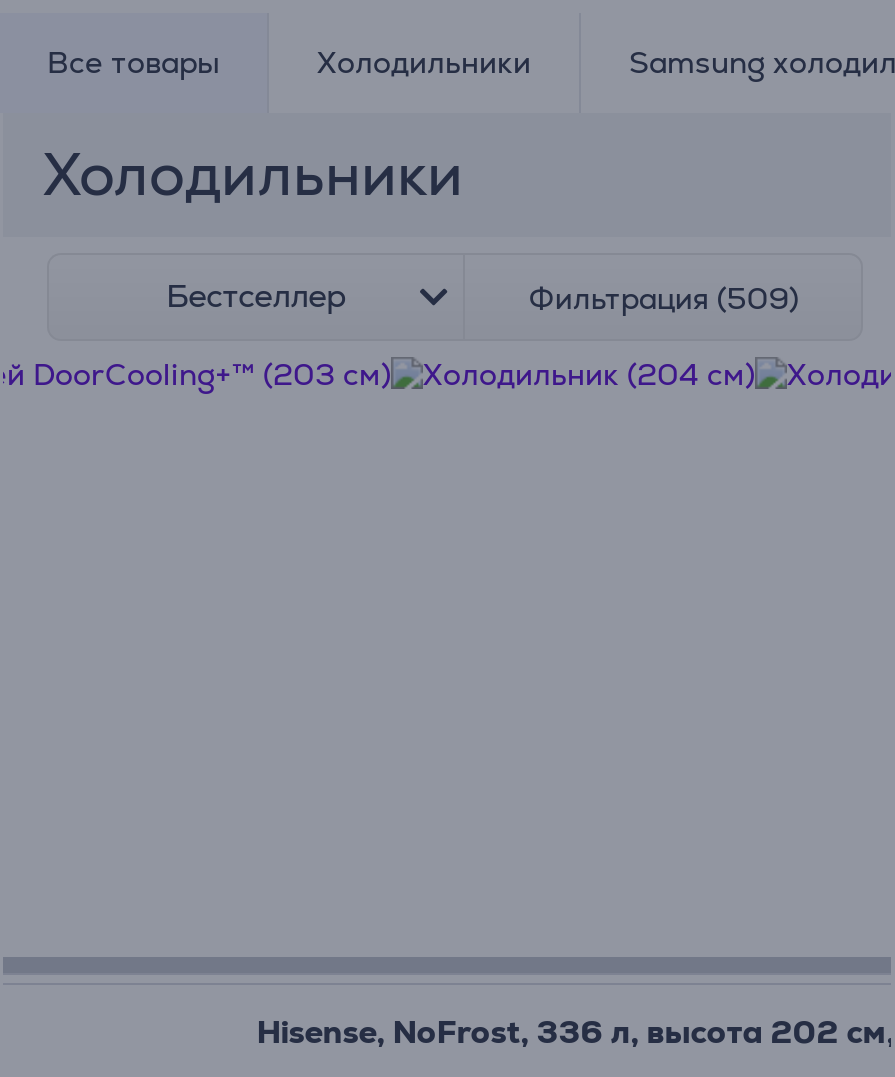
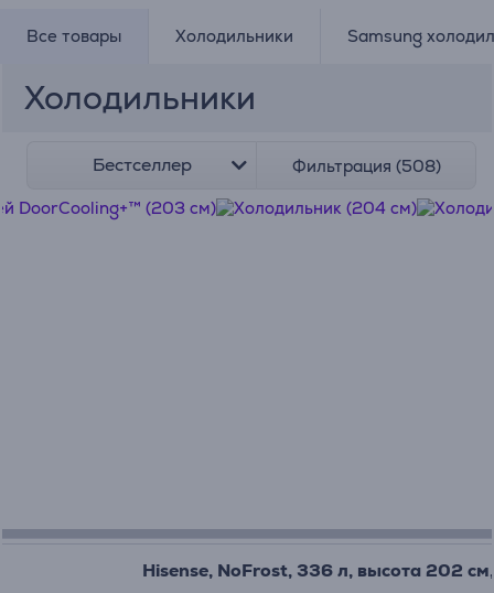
- Фильтрация (509)
+ Фильтрация (508)
